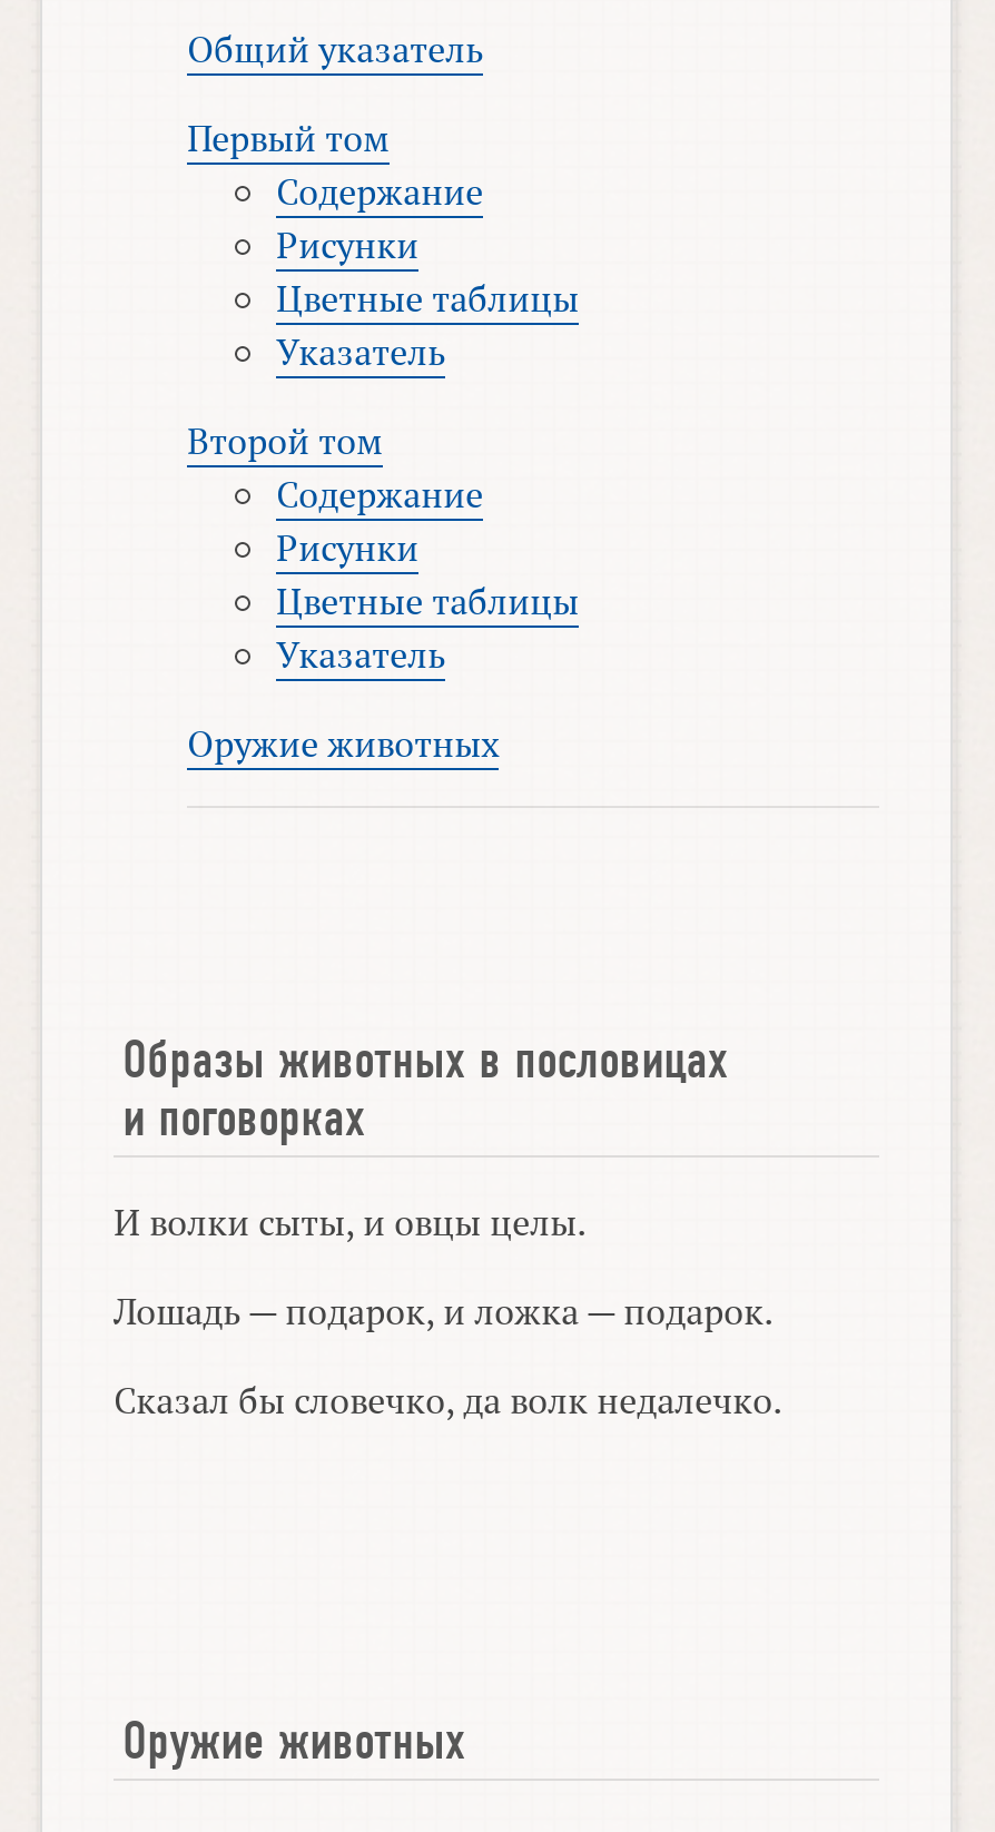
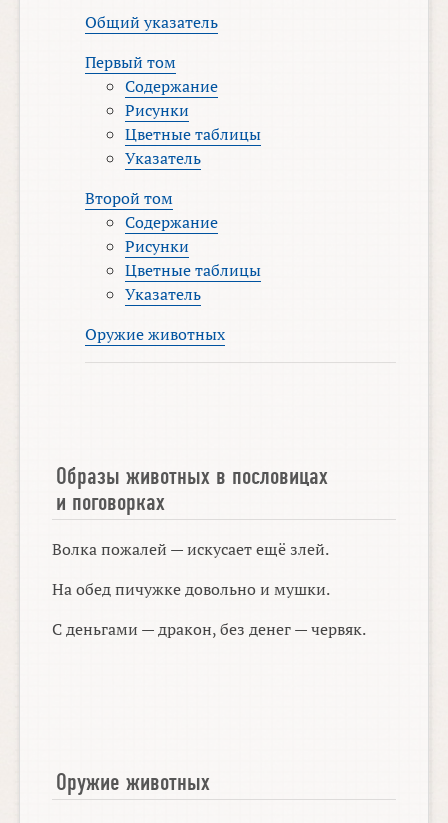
- И волки сыты, и овцы целы.
+ Волка пожалей — искусает ещё злей.

- Лошадь — подарок, и ложка — подарок.
+ На обед пичужке довольно и мушки.

- Сказал бы словечко, да волк недалечко.
+ С деньгами — дракон, без денег — червяк.
